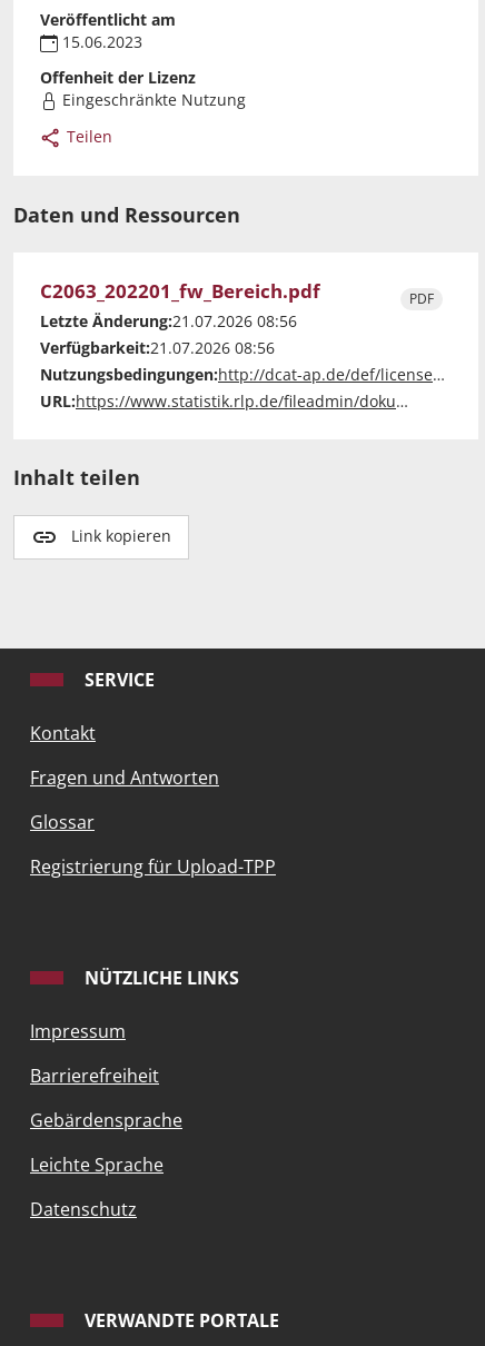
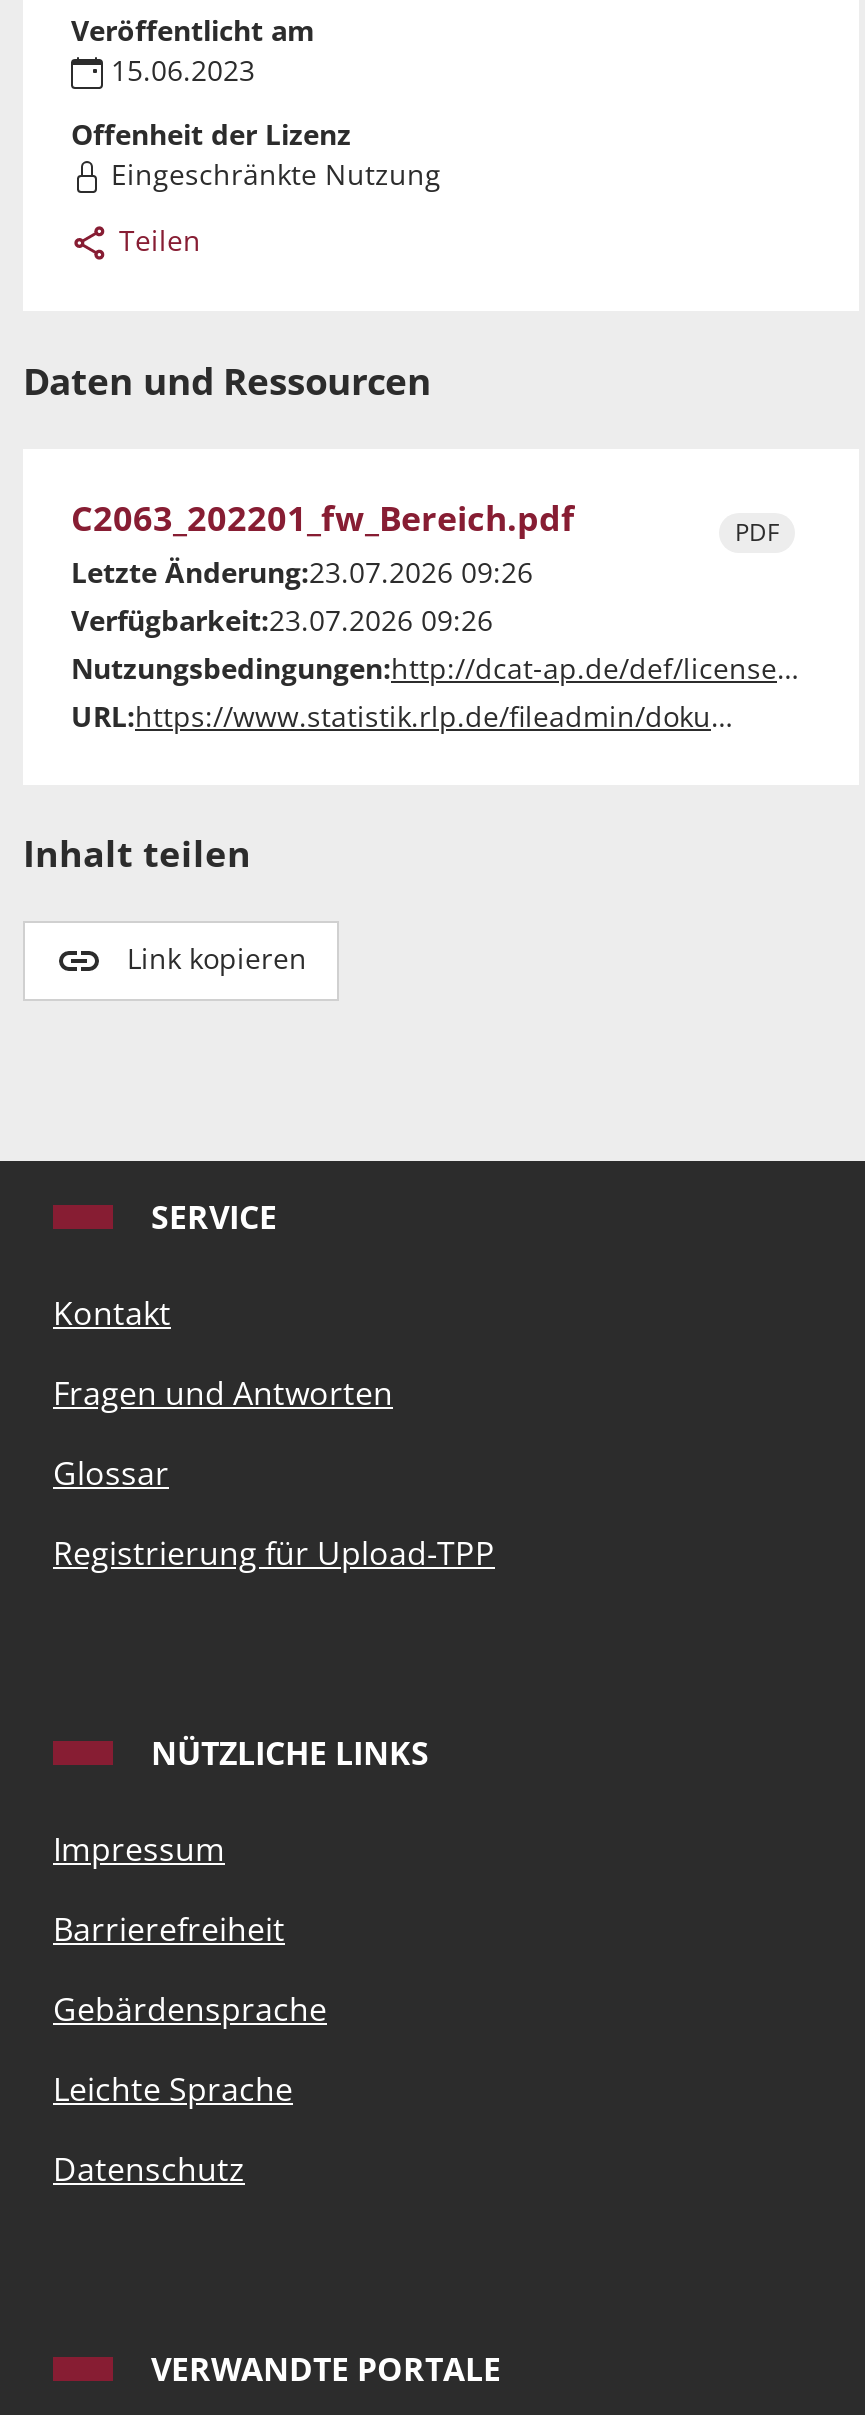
- Letzte Änderung:21.07.2026 08:56
+ Letzte Änderung:23.07.2026 09:26

- Verfügbarkeit:21.07.2026 08:56
+ Verfügbarkeit:23.07.2026 09:26
